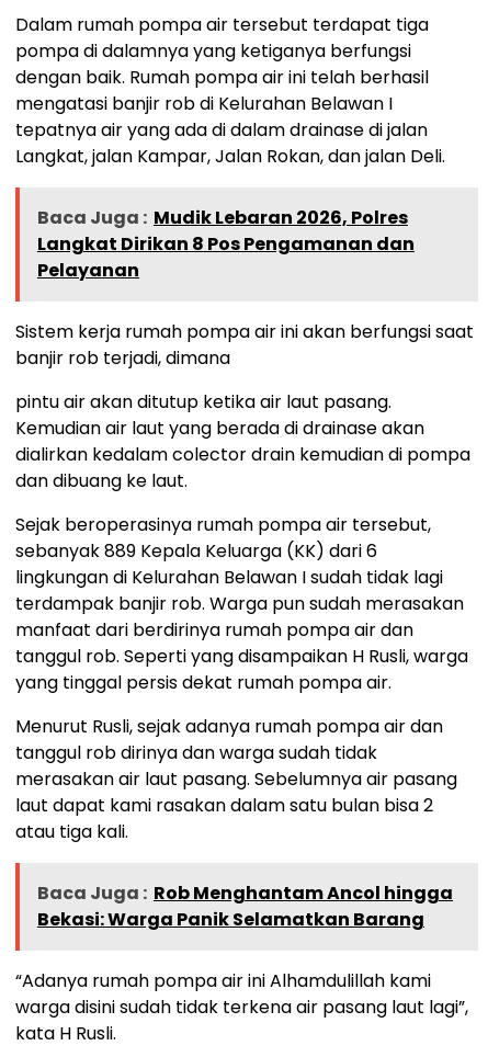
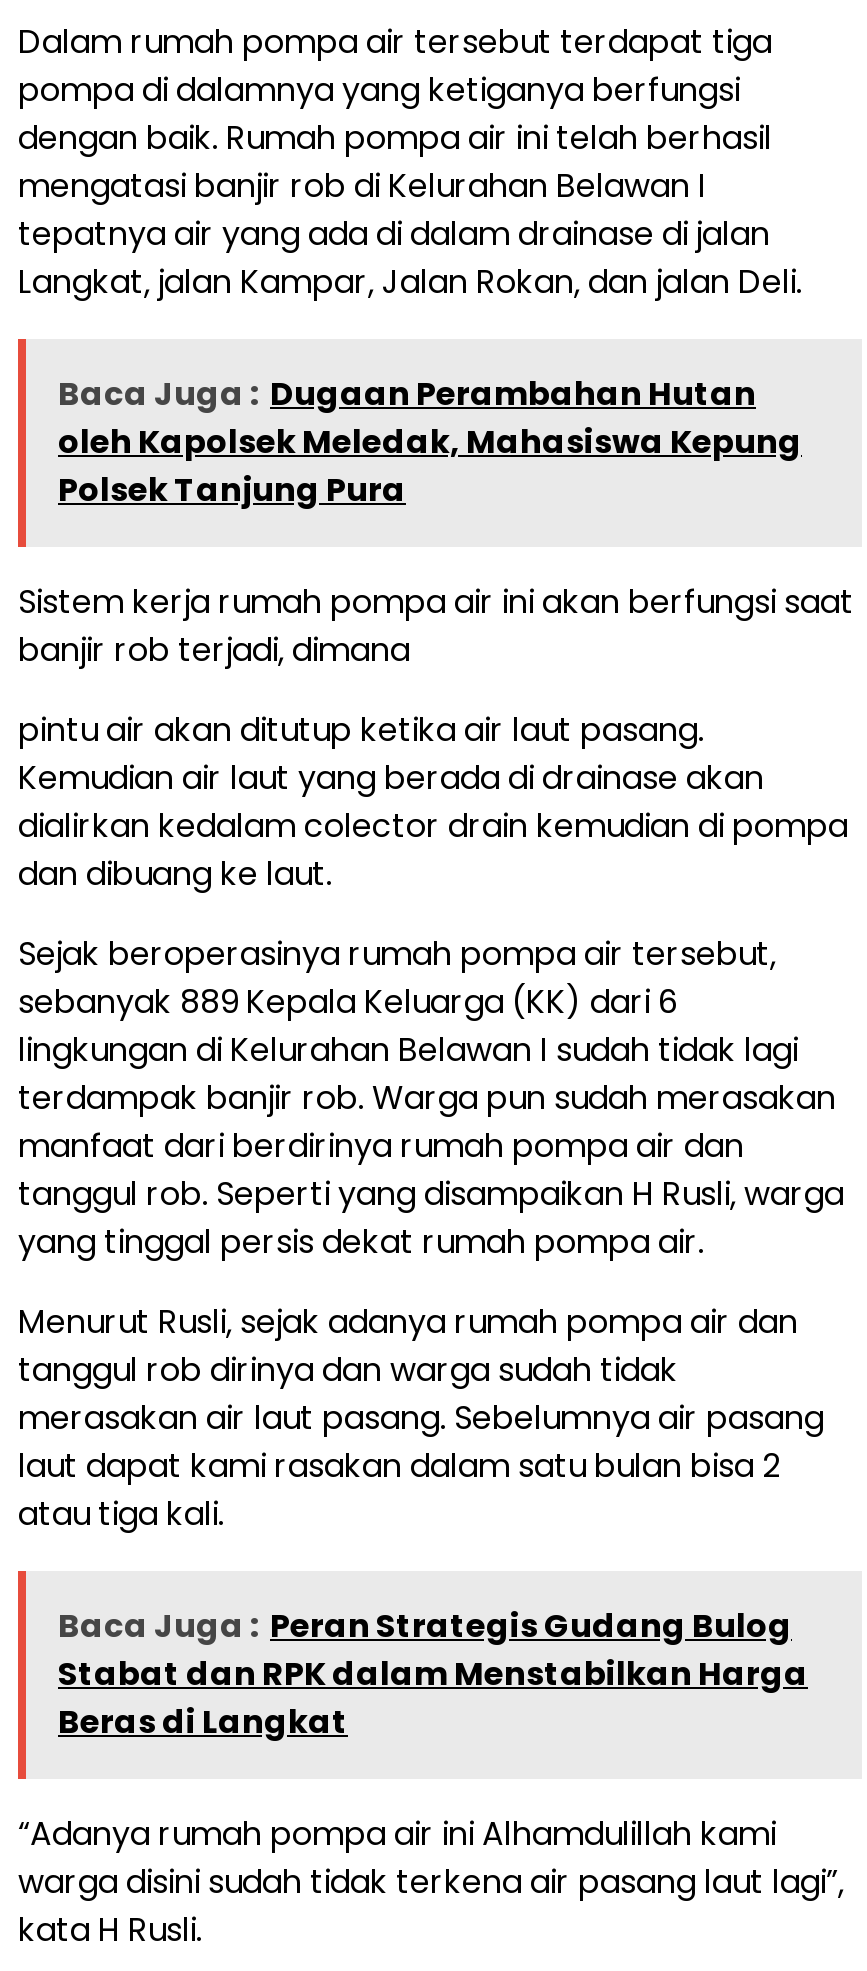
- Baca Juga : Mudik Lebaran 2026, Polres
- Langkat Dirikan 8 Pos Pengamanan dan
- Pelayanan
+ Baca Juga : Dugaan Perambahan Hutan
+ oleh Kapolsek Meledak, Mahasiswa Kepung
+ Polsek Tanjung Pura

- Baca Juga : Rob Menghantam Ancol hingga
- Bekasi: Warga Panik Selamatkan Barang
+ Baca Juga : Peran Strategis Gudang Bulog
+ Stabat dan RPK dalam Menstabilkan Harga
+ Beras di Langkat
